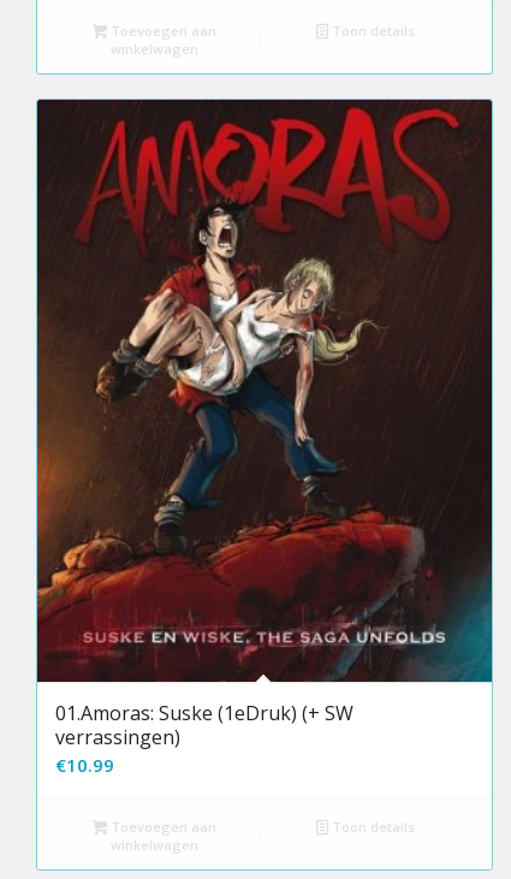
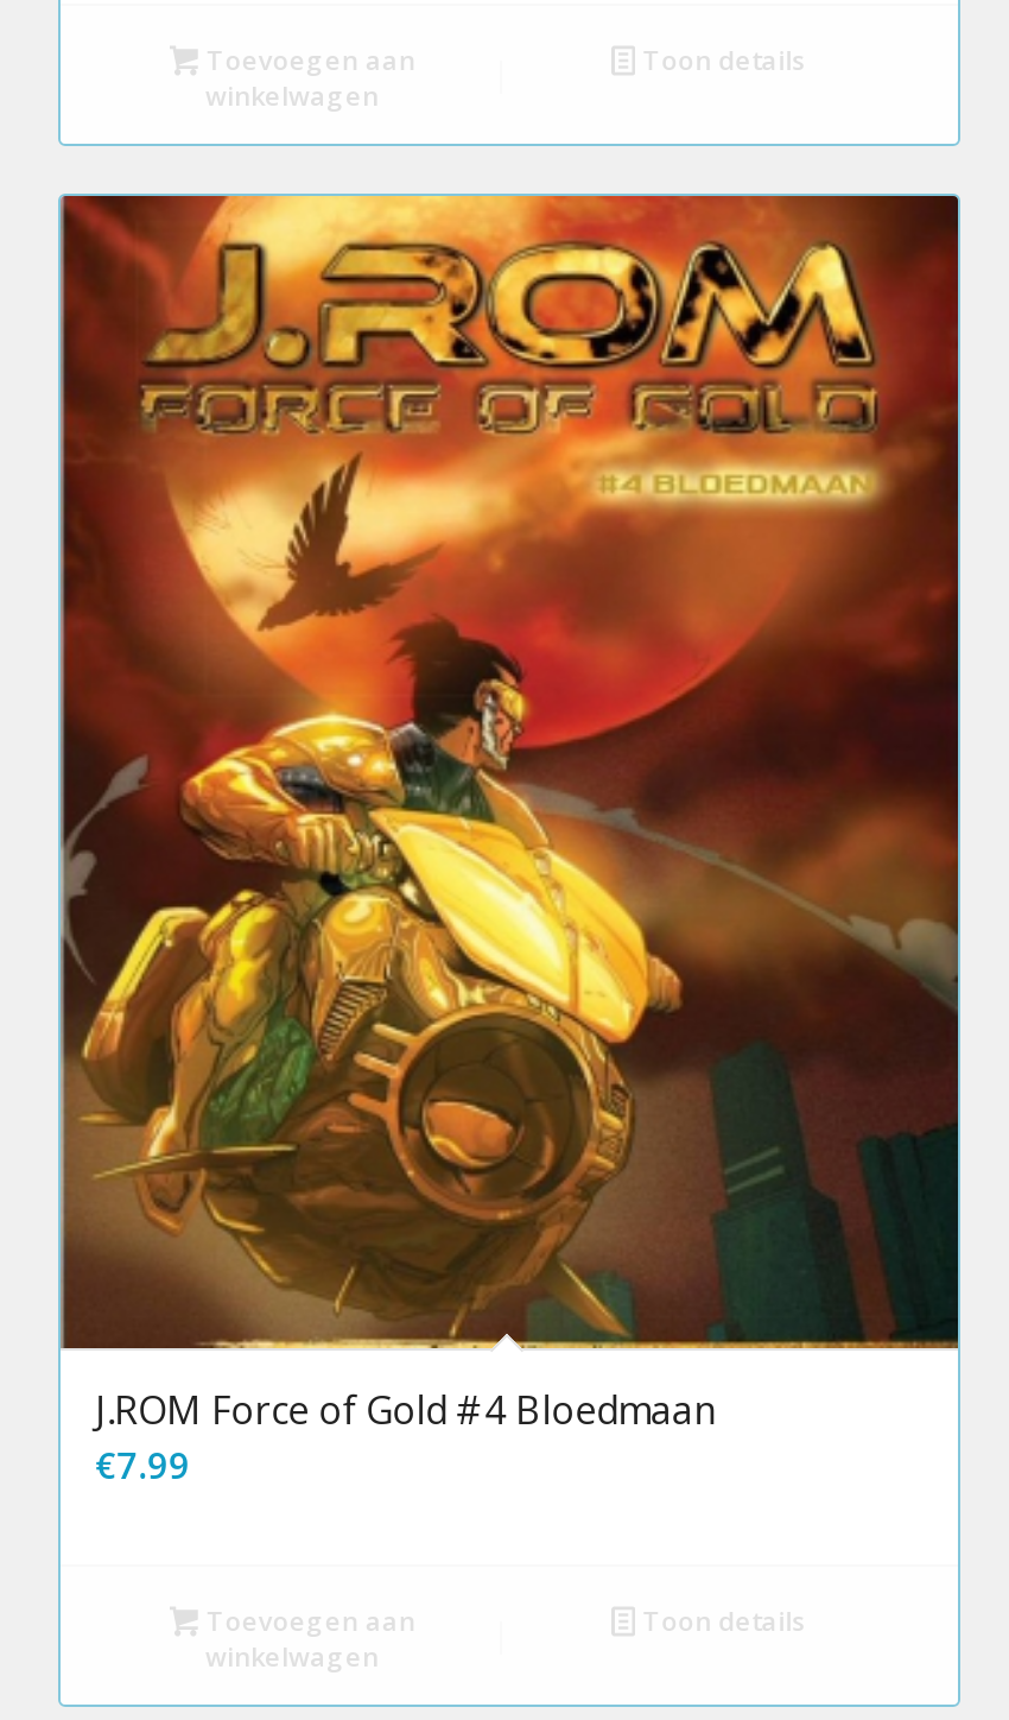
- [image]
- 01.Amoras: Suske (1eDruk) (+ SW
- verrassingen)
- €10.99
+ [image]
+ J.ROM Force of Gold #4 Bloedmaan
+ €7.99
